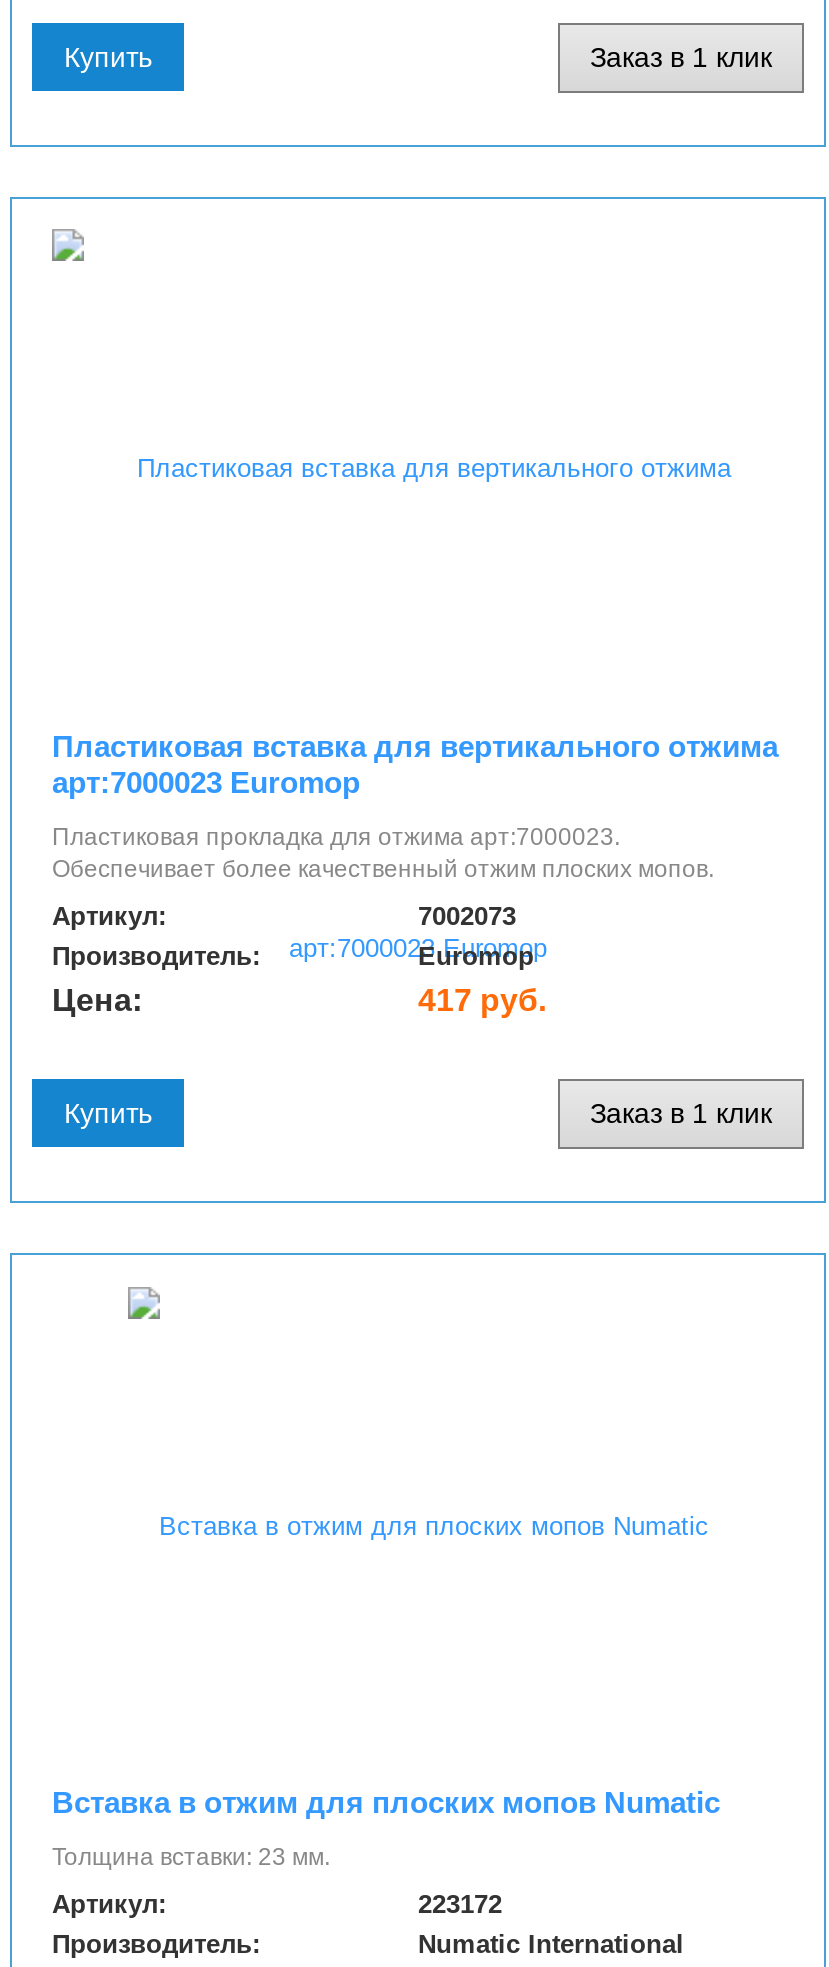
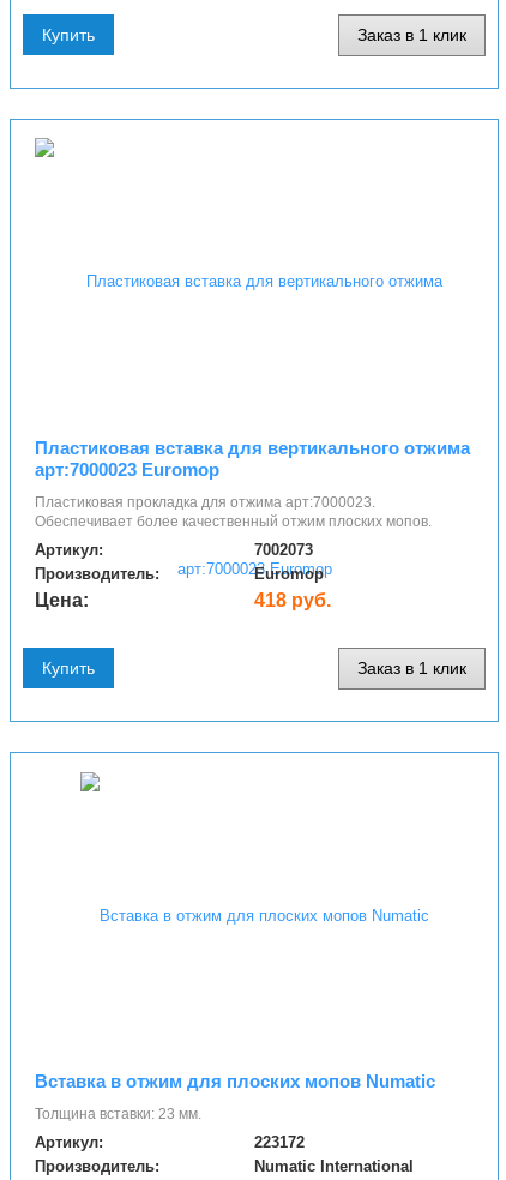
- 417 руб.
+ 418 руб.
